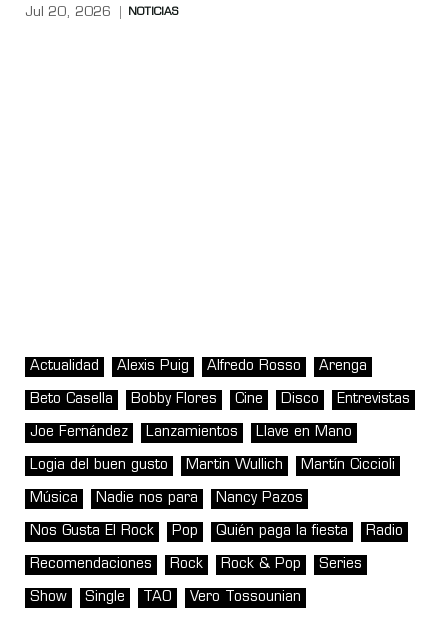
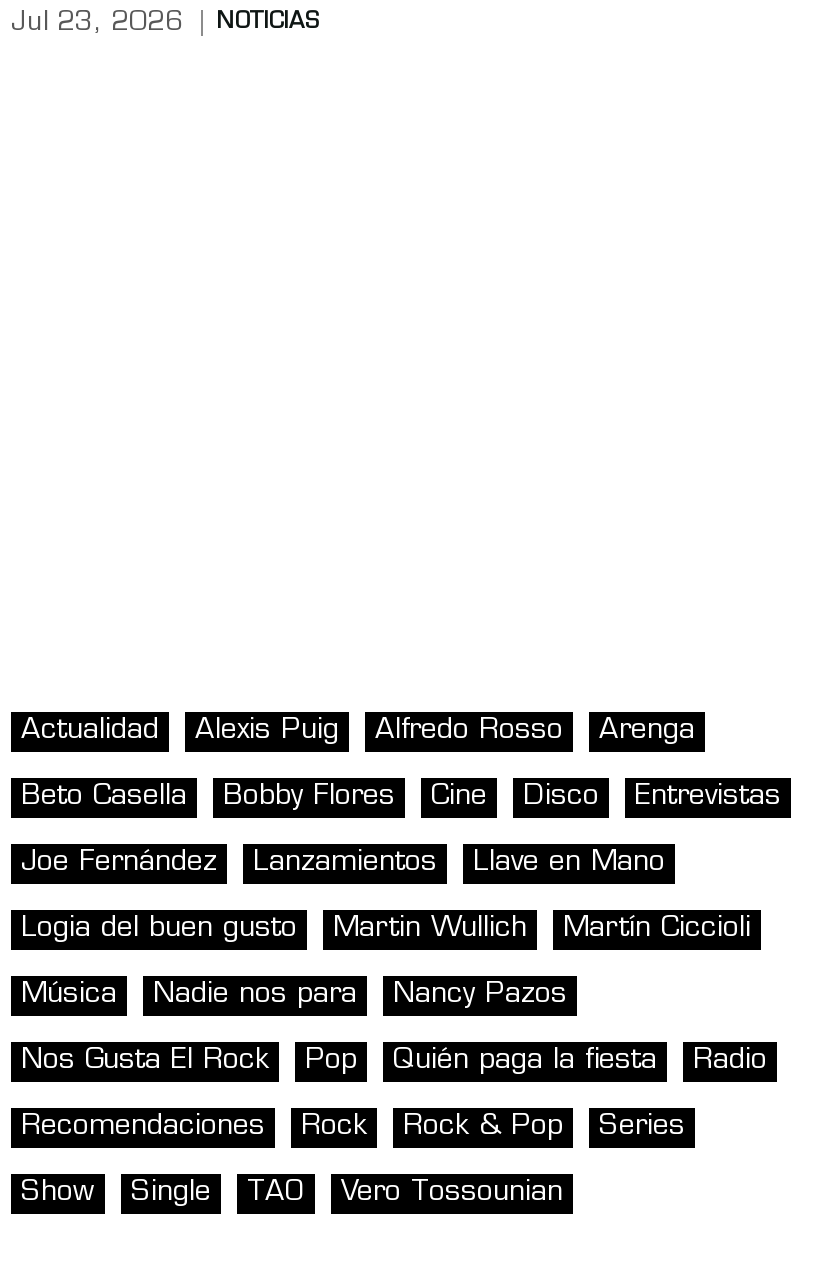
- Jul 20, 2026 NOTICIAS
+ Jul 23, 2026 NOTICIAS
